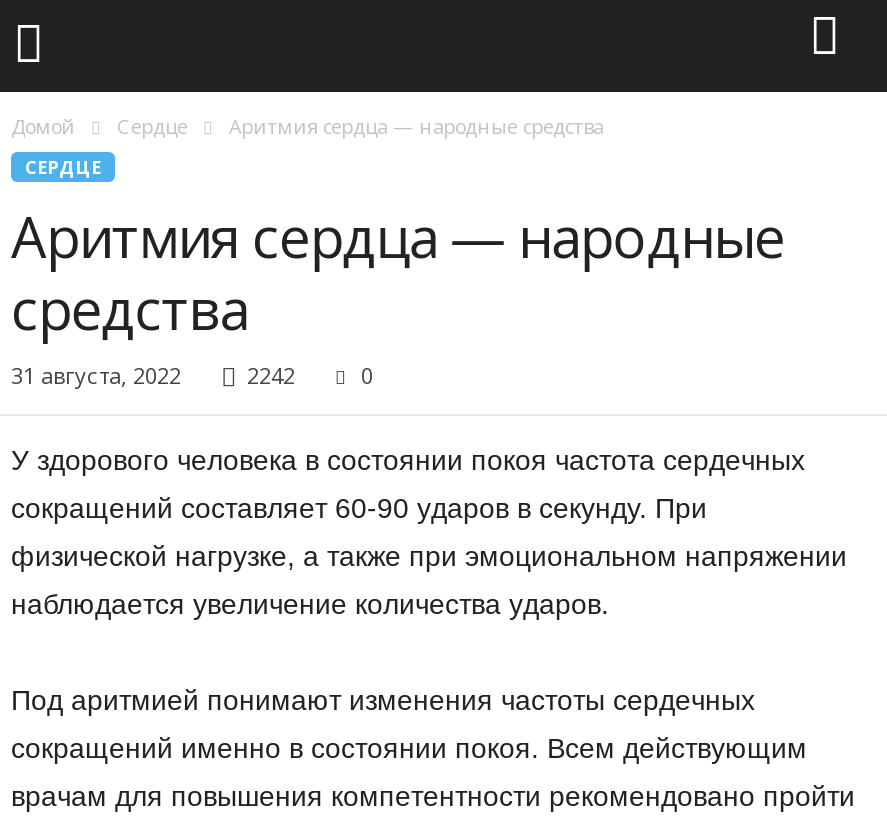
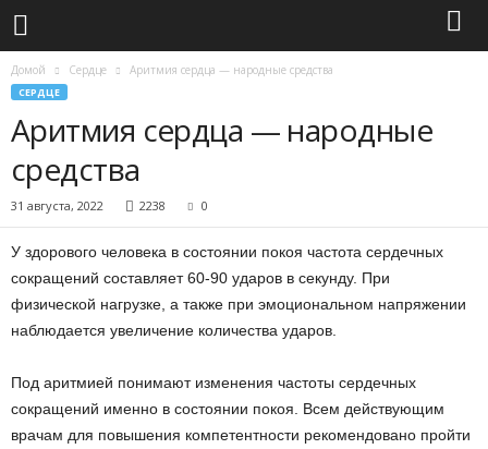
- 2242
+ 2238
